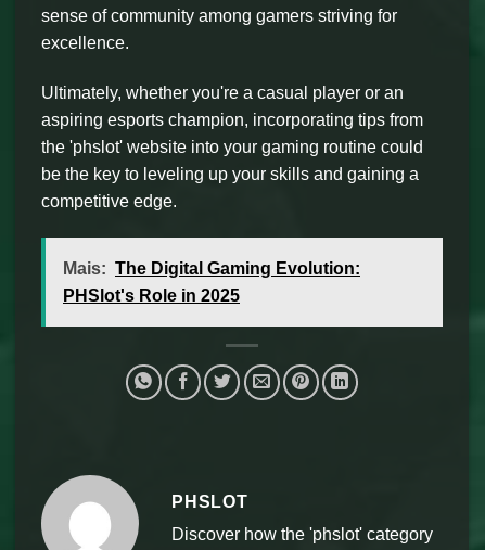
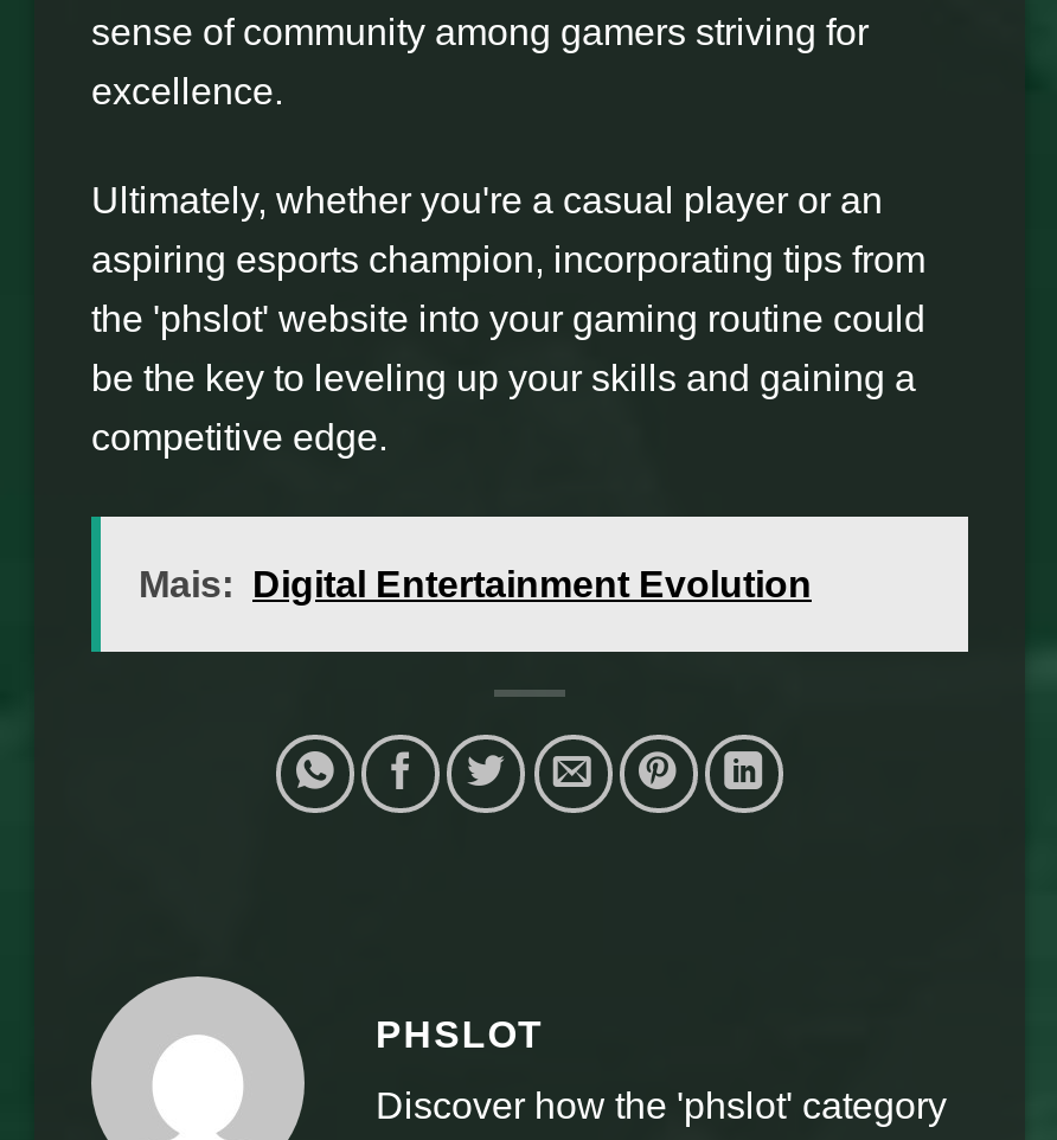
- Mais: The Digital Gaming Evolution:
- PHSlot's Role in 2025
+ Mais: Digital Entertainment Evolution
